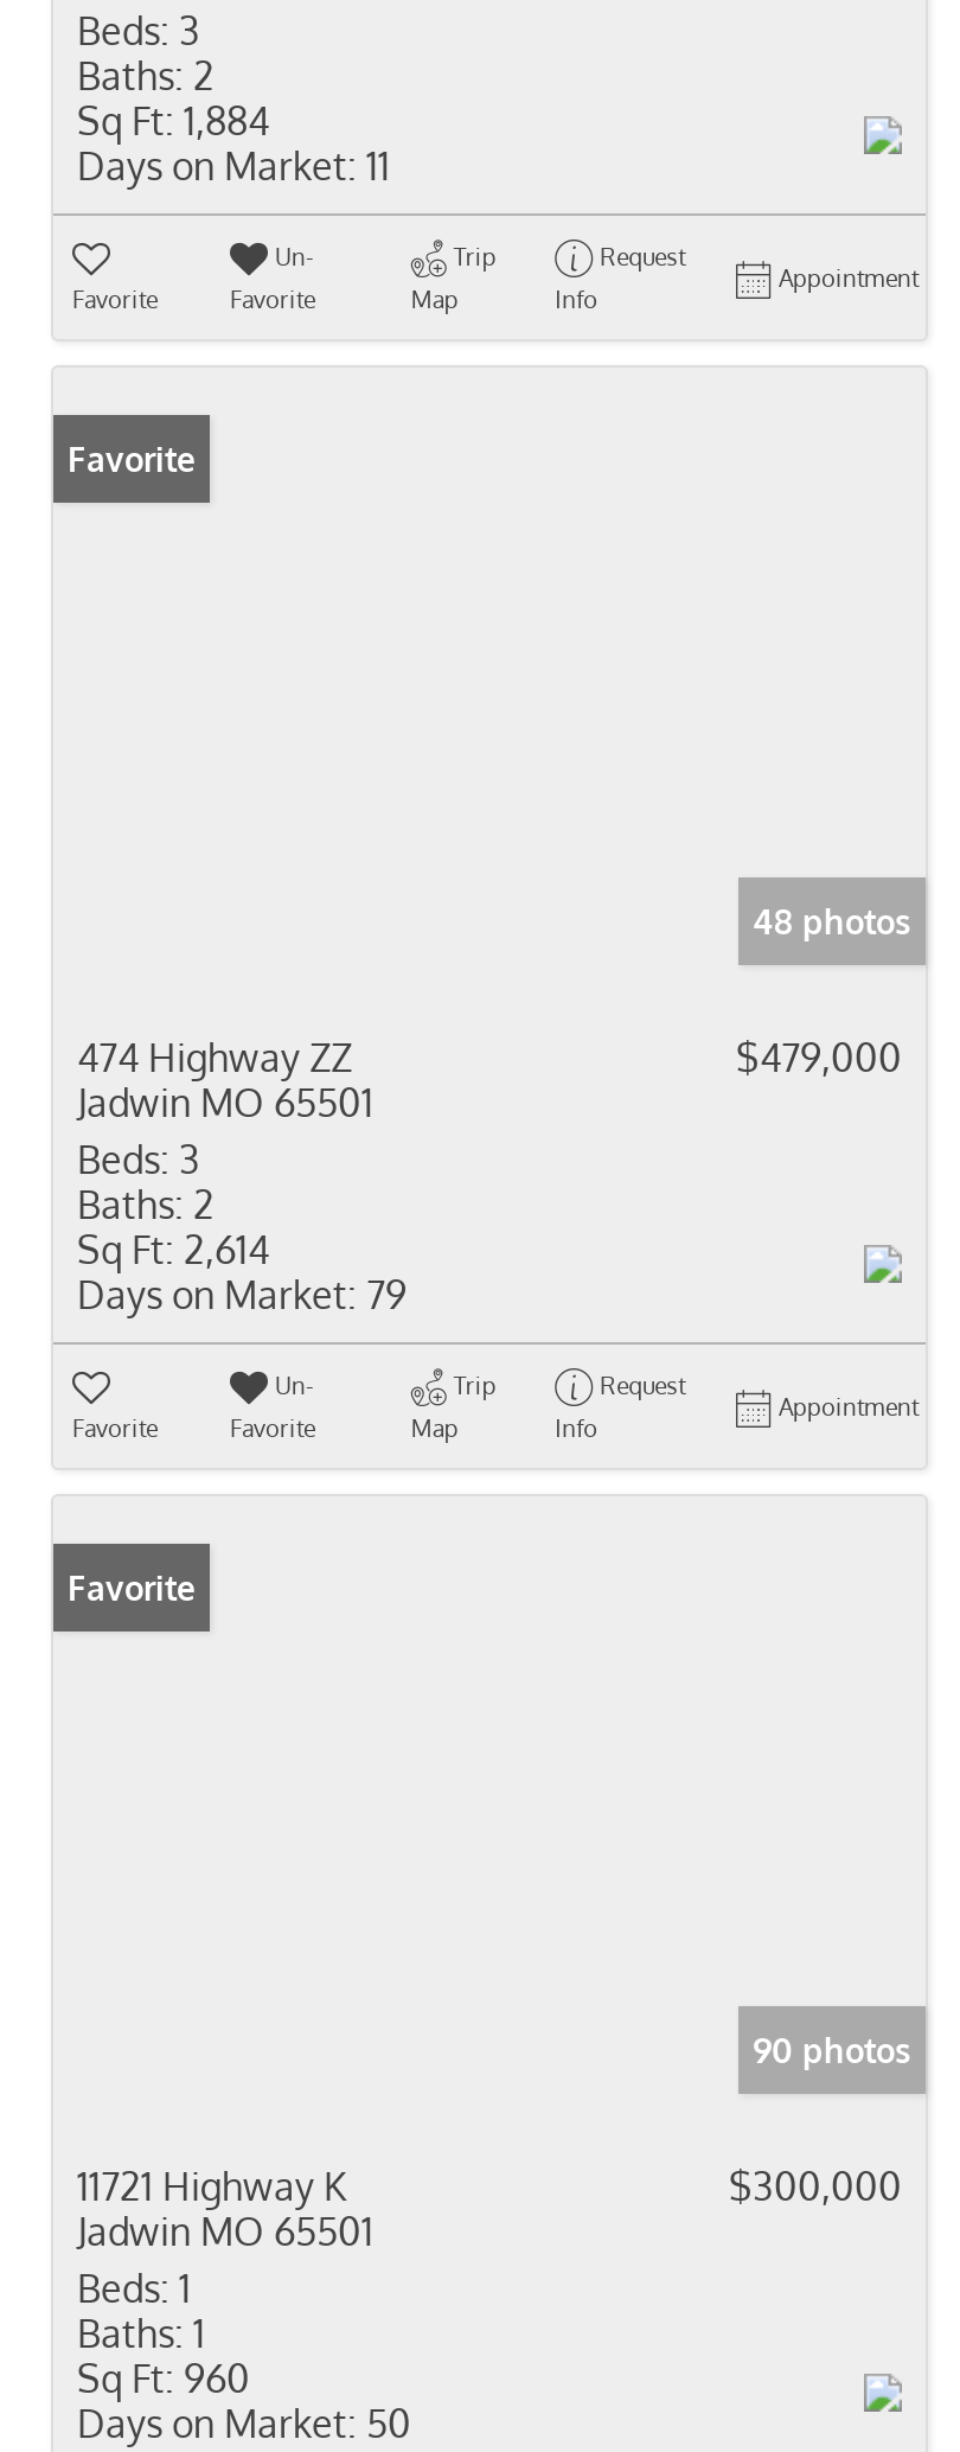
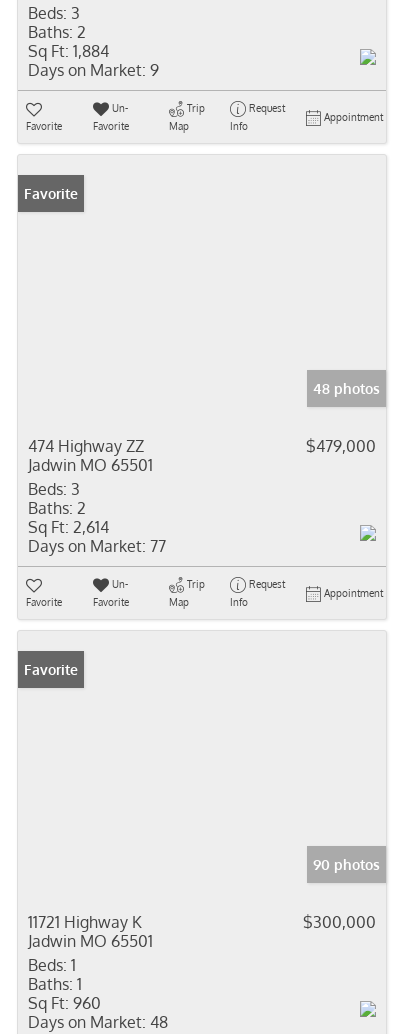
- Days on Market: 11
+ Days on Market: 9

- Days on Market: 79
+ Days on Market: 77

- Days on Market: 50
+ Days on Market: 48
